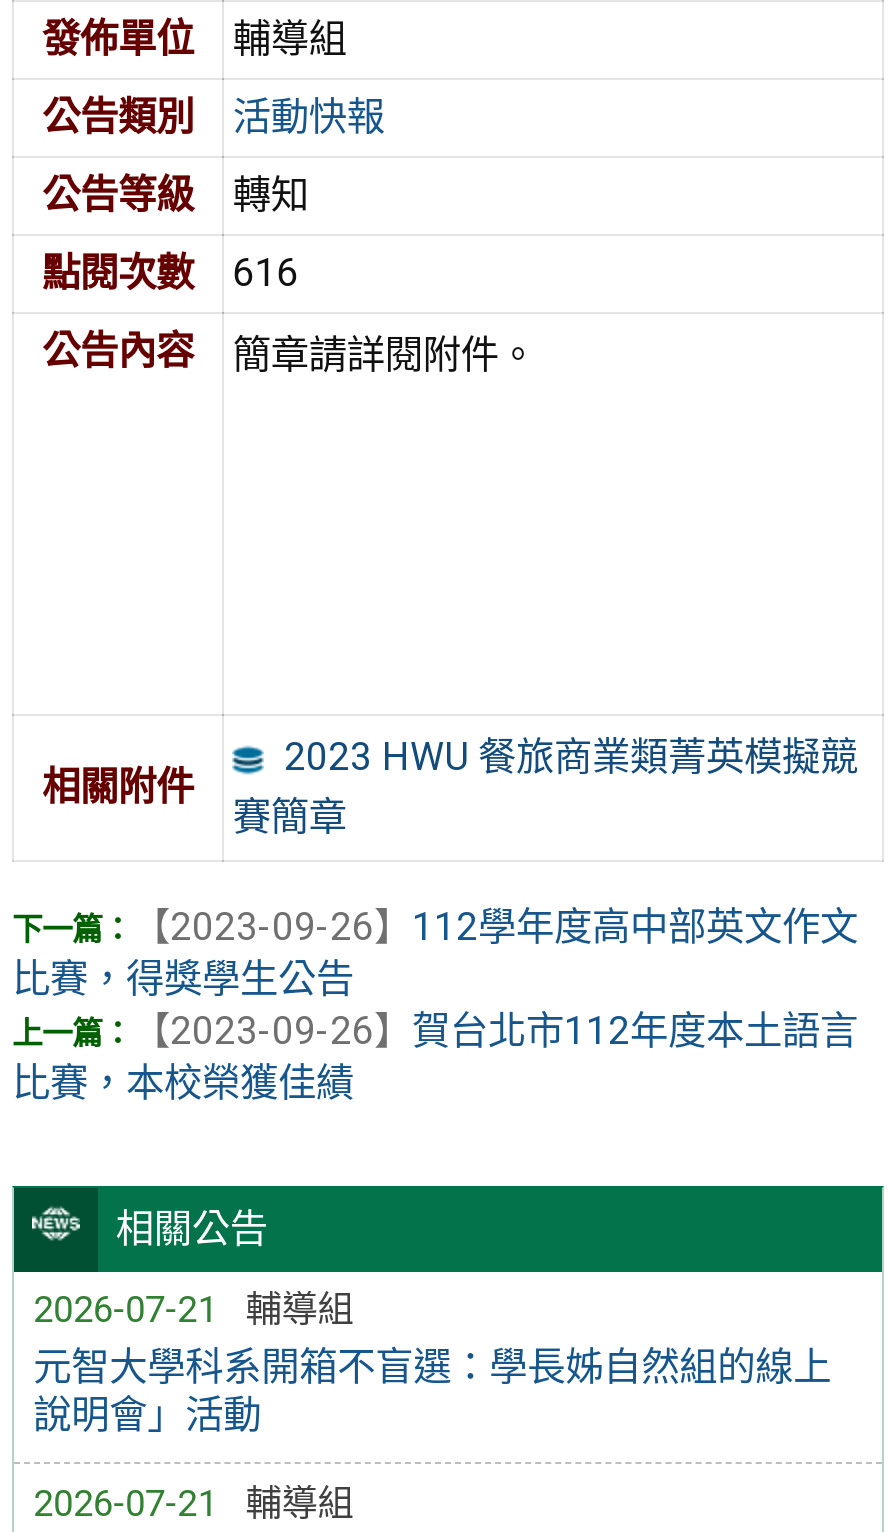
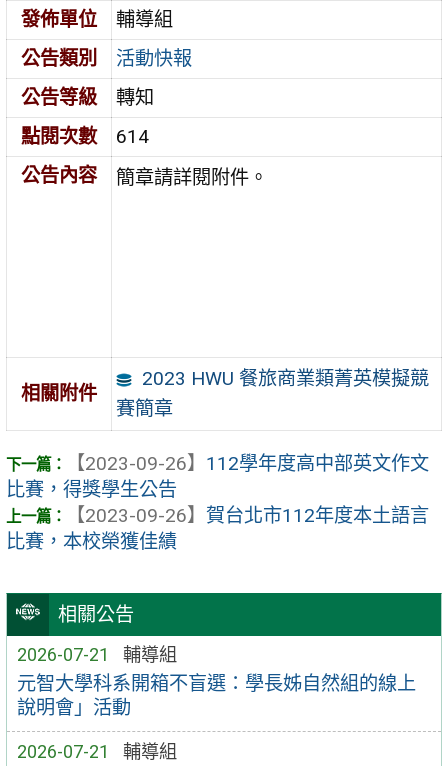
- 點閱次數 616
+ 點閱次數 614
